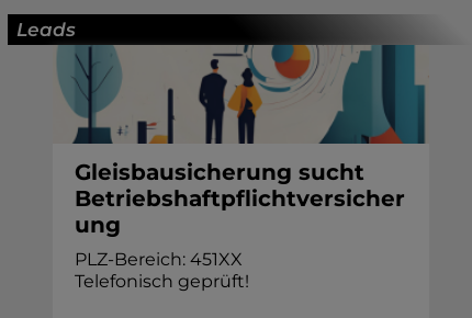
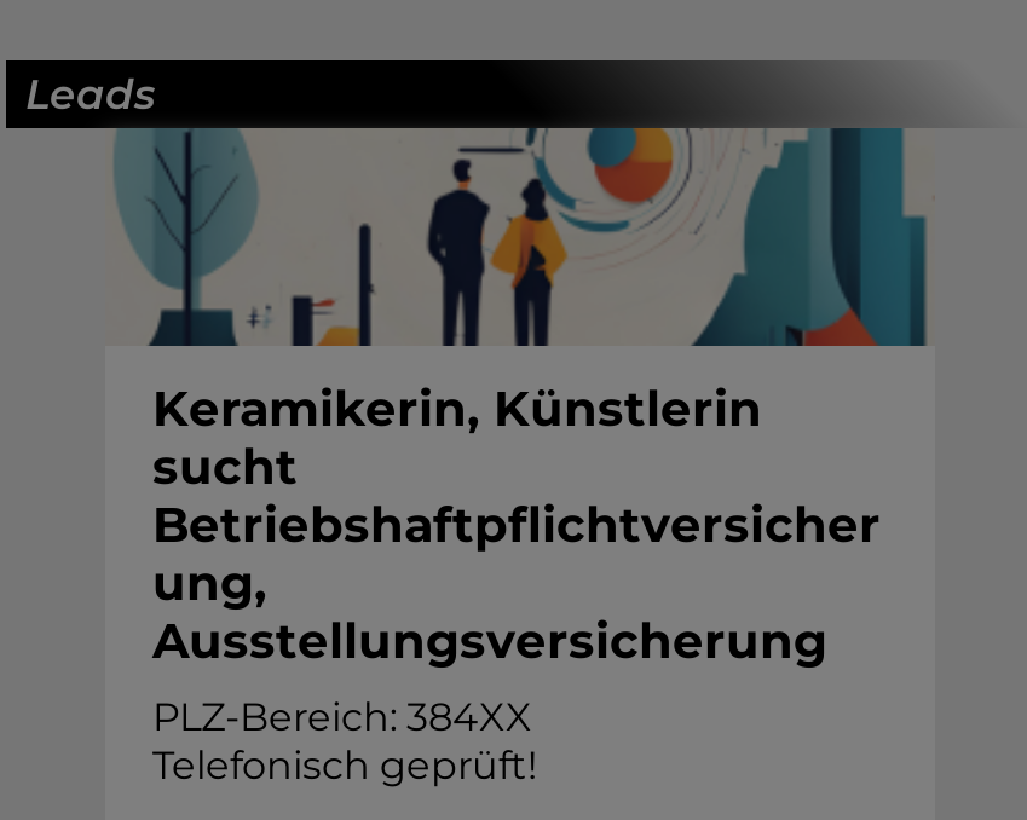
- Gleisbausicherung sucht
+ Keramikerin, Künstlerin
+ sucht

- ung
- PLZ-Bereich: 451XX
+ ung,
+ Ausstellungsversicherung
+ PLZ-Bereich: 384XX
